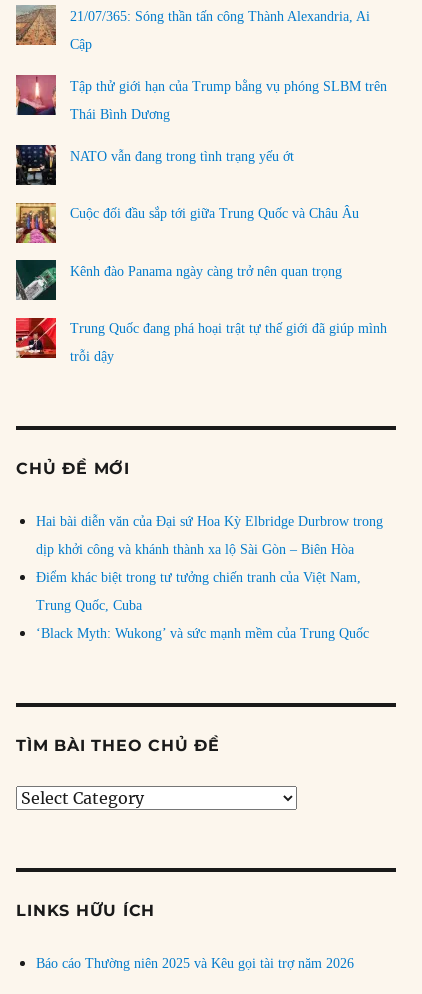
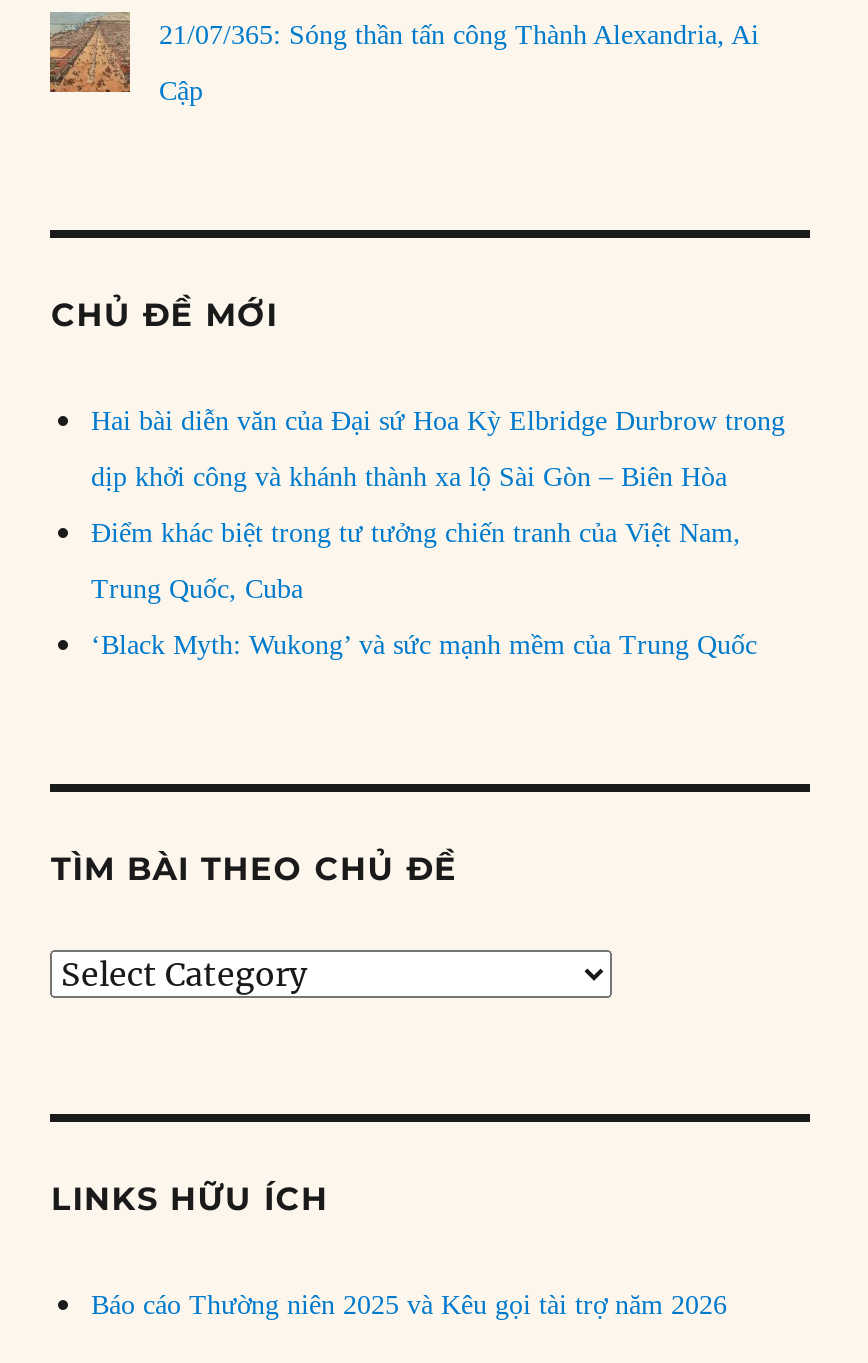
- [image]
- Tập thử giới hạn của Trump bằng vụ phóng SLBM trên
- Thái Bình Dương
- NATO vẫn đang trong tình trạng yếu ớt

- [image]
- Cuộc đối đầu sắp tới giữa Trung Quốc và Châu Âu

- [image]
- Kênh đào Panama ngày càng trở nên quan trọng

- [image]
- Trung Quốc đang phá hoại trật tự thế giới đã giúp mình
- trỗi dậy

- [image]
